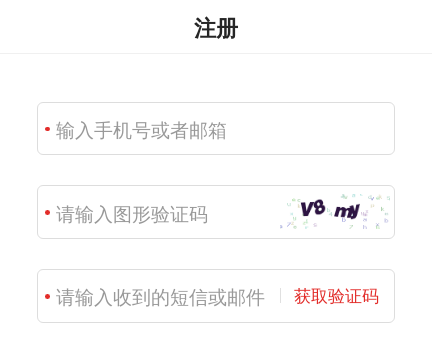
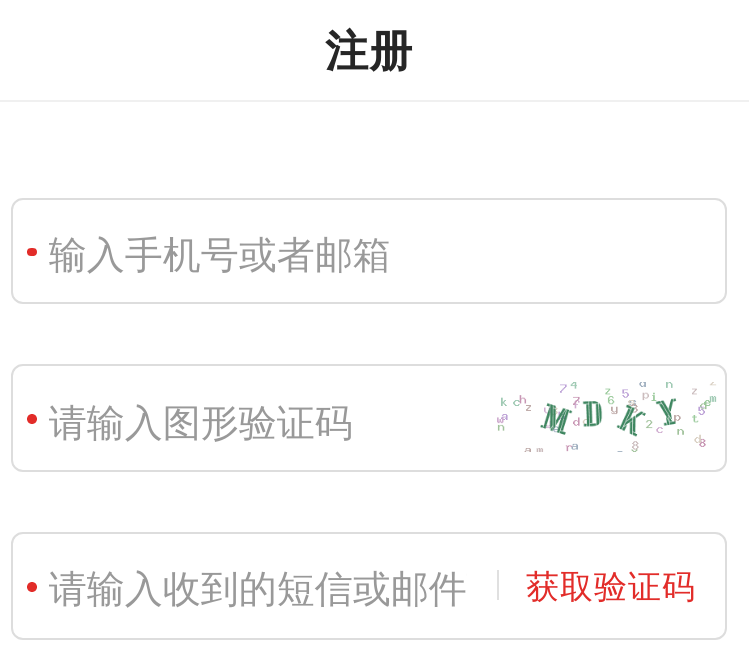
- [image]
+ [image]
